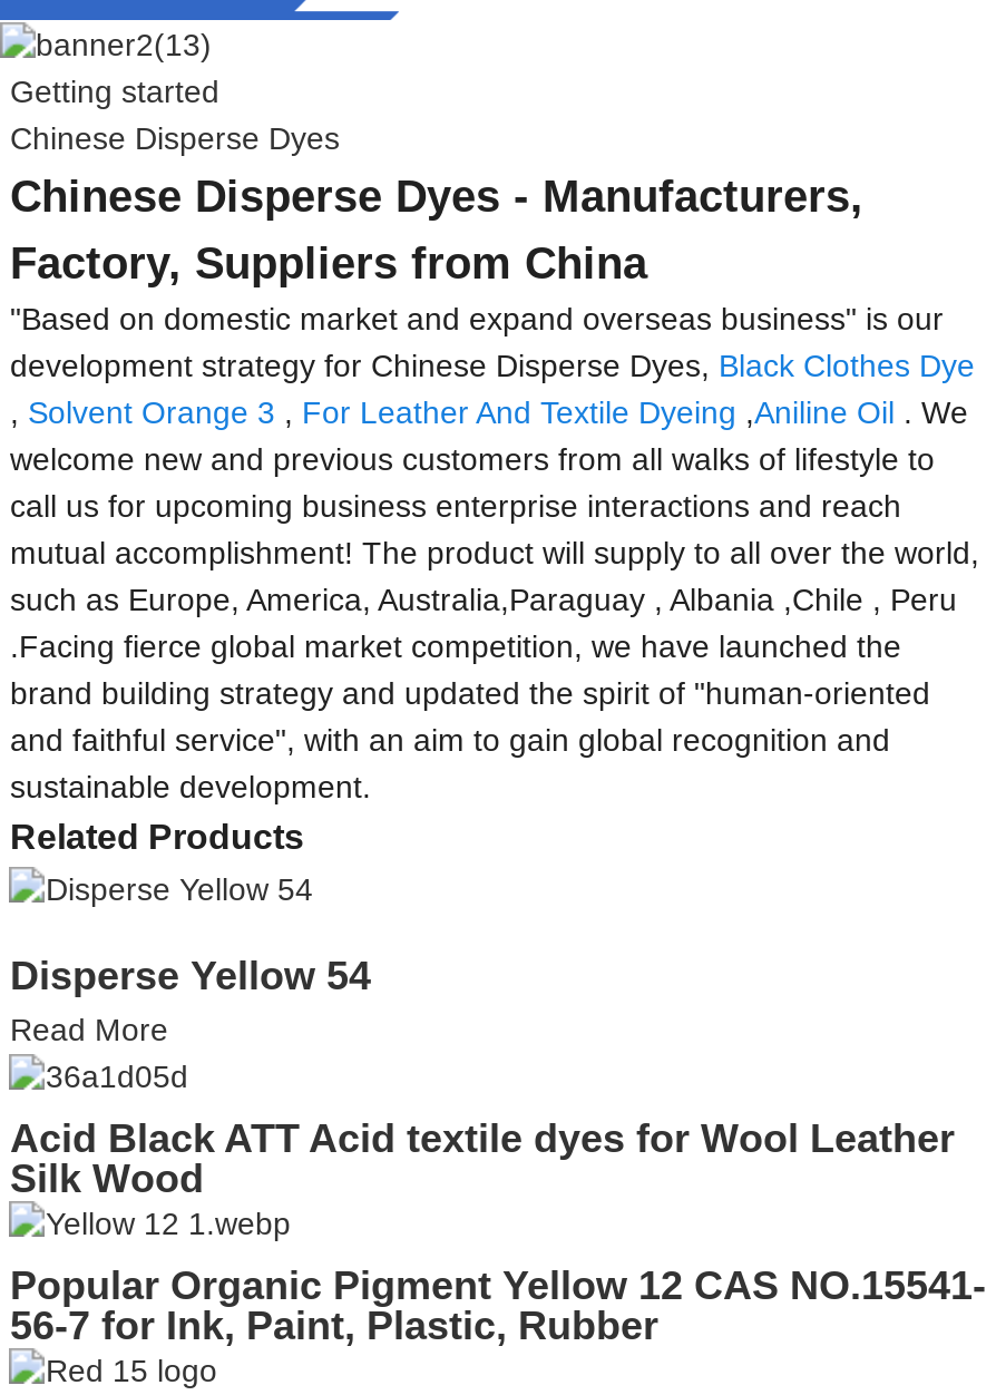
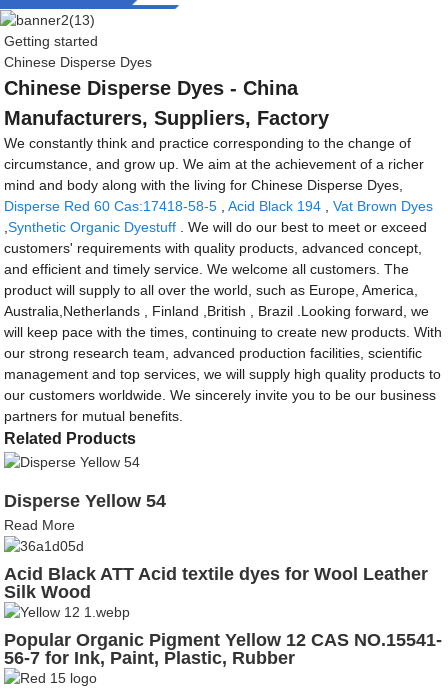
- Chinese Disperse Dyes - Manufacturers,
- Factory, Suppliers from China
- "Based on domestic market and expand overseas business" is our
- development strategy for Chinese Disperse Dyes, Black Clothes Dye
- , Solvent Orange 3, For Leather And Textile Dyeing, Aniline Oil. We
- welcome new and previous customers from all walks of lifestyle to
- call us for upcoming business enterprise interactions and reach
- mutual accomplishment! The product will supply to all over the world,
- such as Europe, America, Australia,Paraguay , Albania ,Chile , Peru
- .Facing fierce global market competition, we have launched the
- brand building strategy and updated the spirit of "human-oriented
- and faithful service", with an aim to gain global recognition and
- sustainable development.
+ Chinese Disperse Dyes - China
+ Manufacturers, Suppliers, Factory
+ We constantly think and practice corresponding to the change of
+ circumstance, and grow up. We aim at the achievement of a richer
+ mind and body along with the living for Chinese Disperse Dyes,
+ Disperse Red 60 Cas:17418-58-5, Acid Black 194, Vat Brown Dyes
+ , Synthetic Organic Dyestuff. We will do our best to meet or exceed
+ customers' requirements with quality products, advanced concept,
+ and efficient and timely service. We welcome all customers. The
+ product will supply to all over the world, such as Europe, America,
+ Australia,Netherlands , Finland ,British , Brazil .Looking forward, we
+ will keep pace with the times, continuing to create new products. With
+ our strong research team, advanced production facilities, scientific
+ management and top services, we will supply high quality products to
+ our customers worldwide. We sincerely invite you to be our business
+ partners for mutual benefits.
